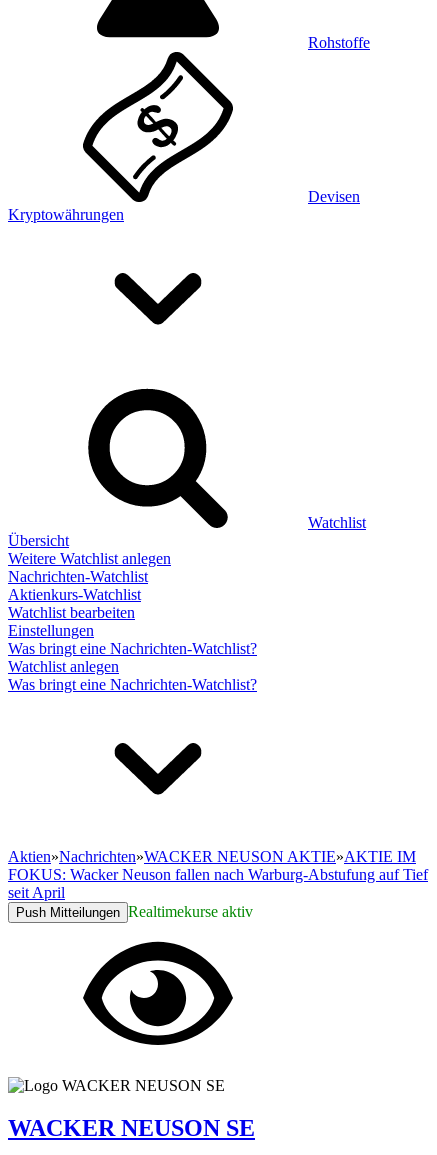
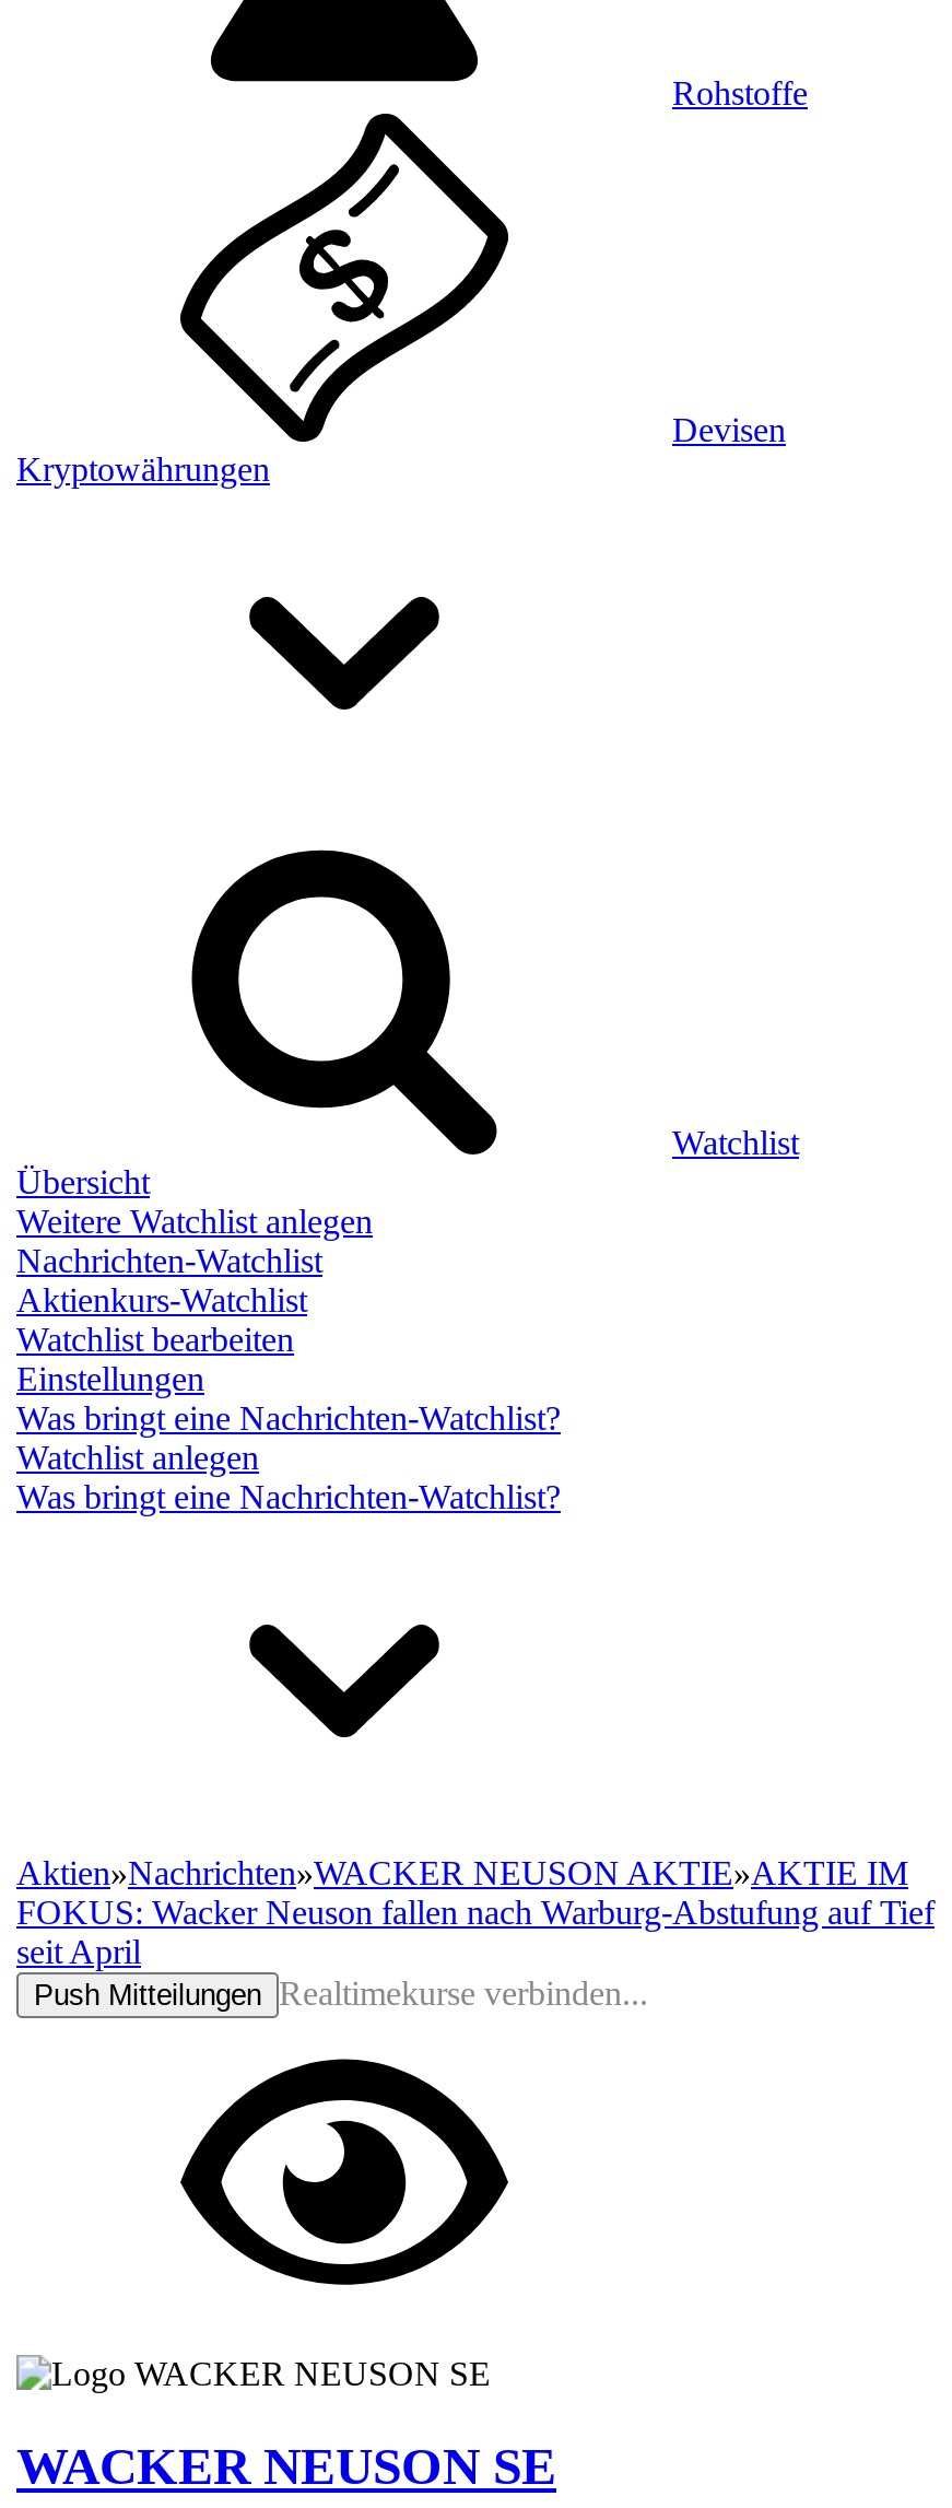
- Push Mitteilungen Realtimekurse aktiv
+ Push Mitteilungen Realtimekurse verbinden...
